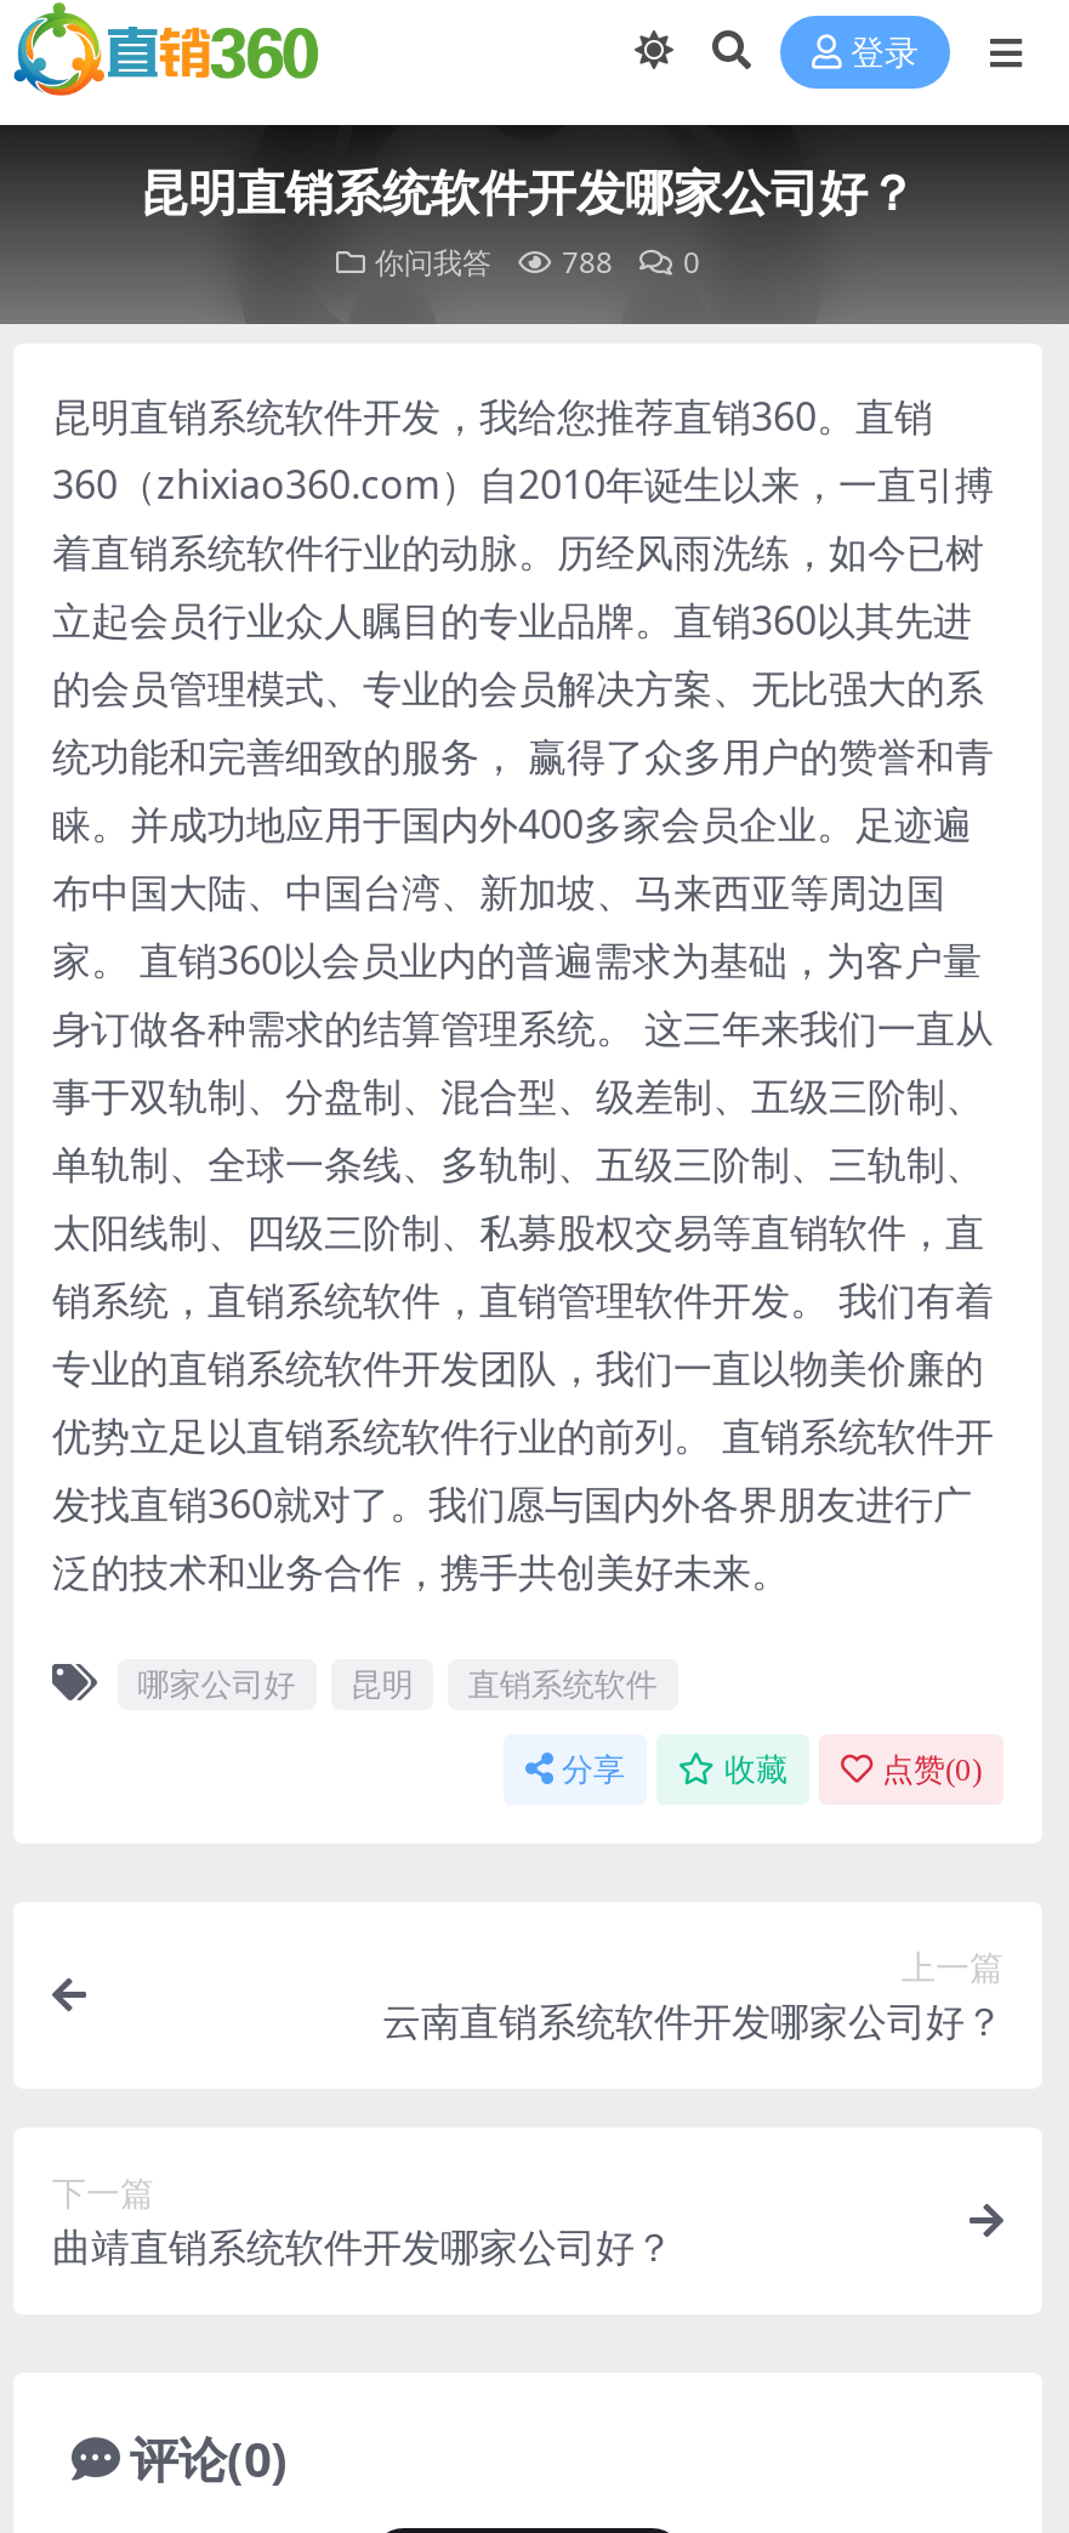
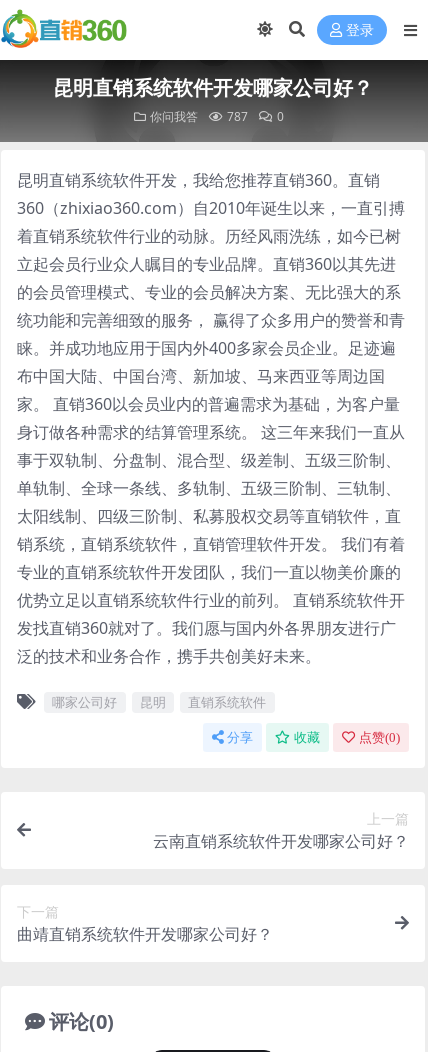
- 你问我答 788 0
+ 你问我答 787 0
